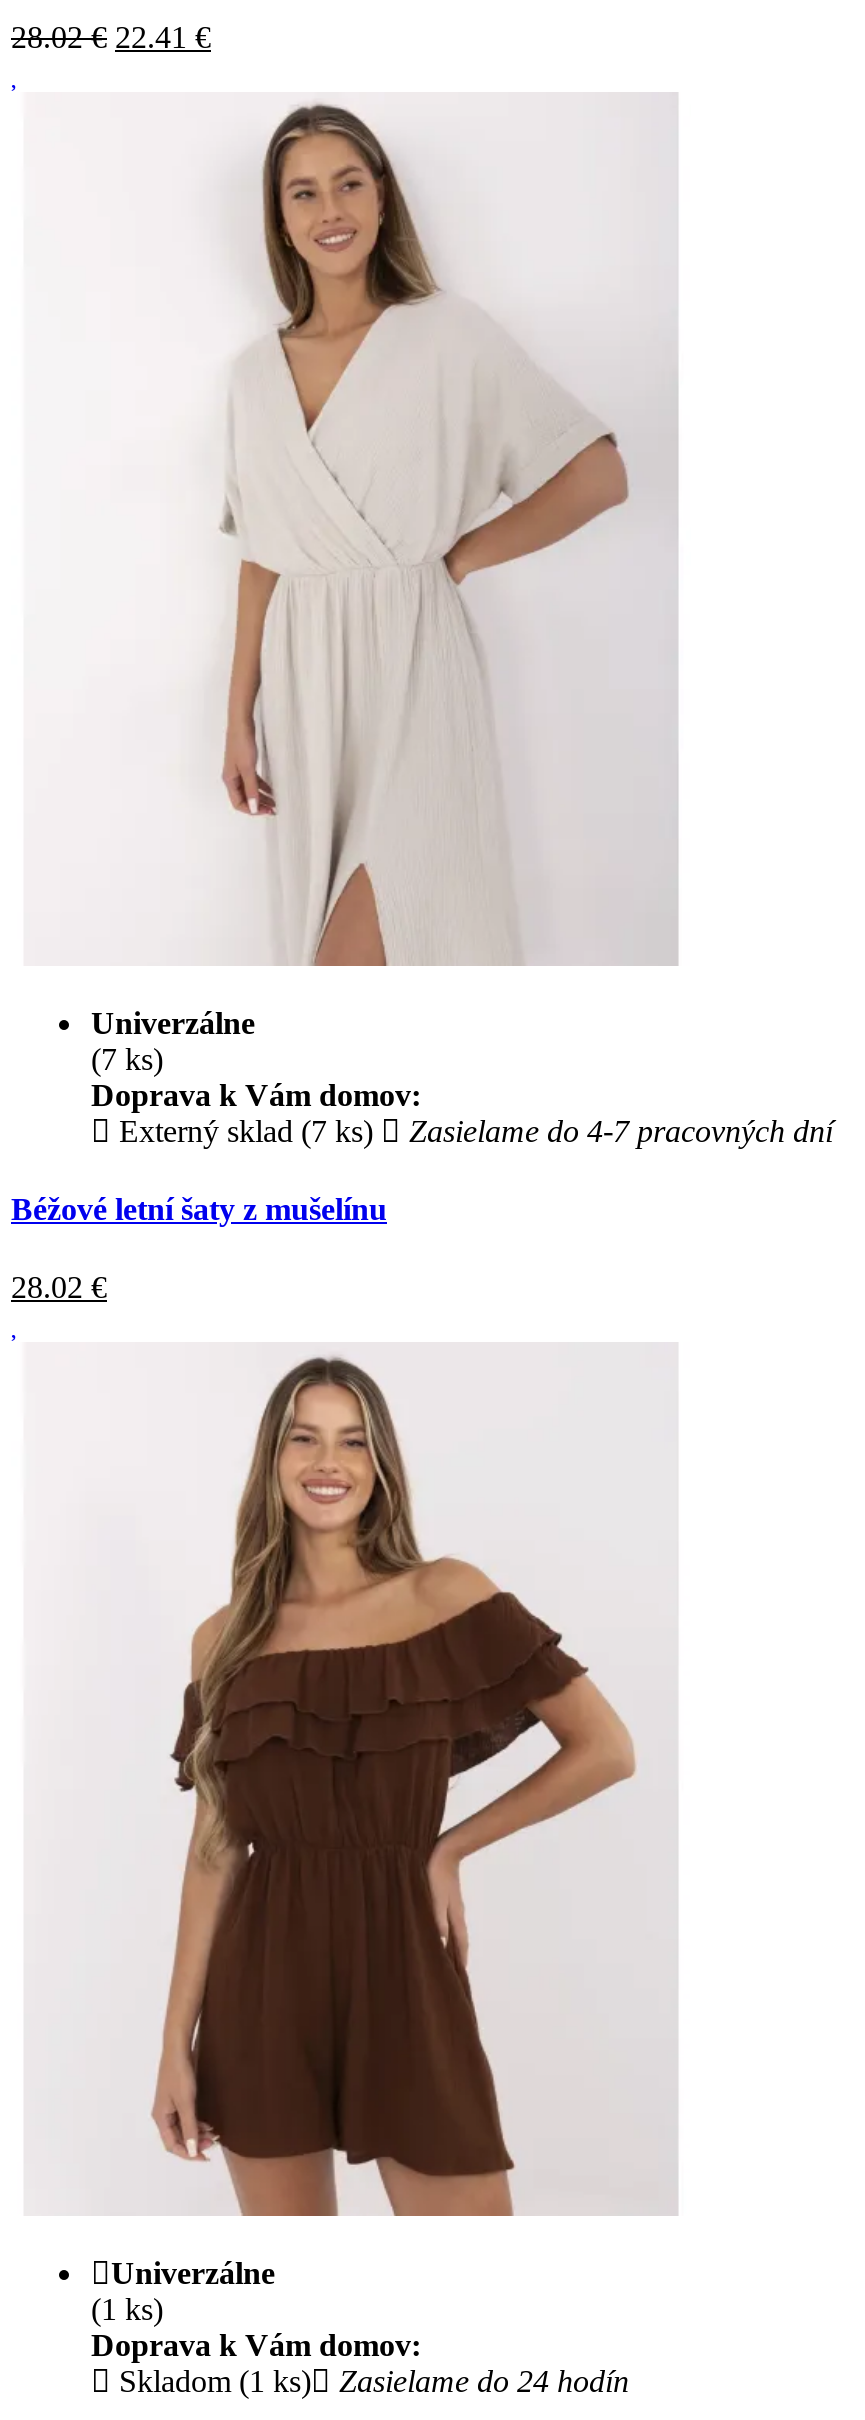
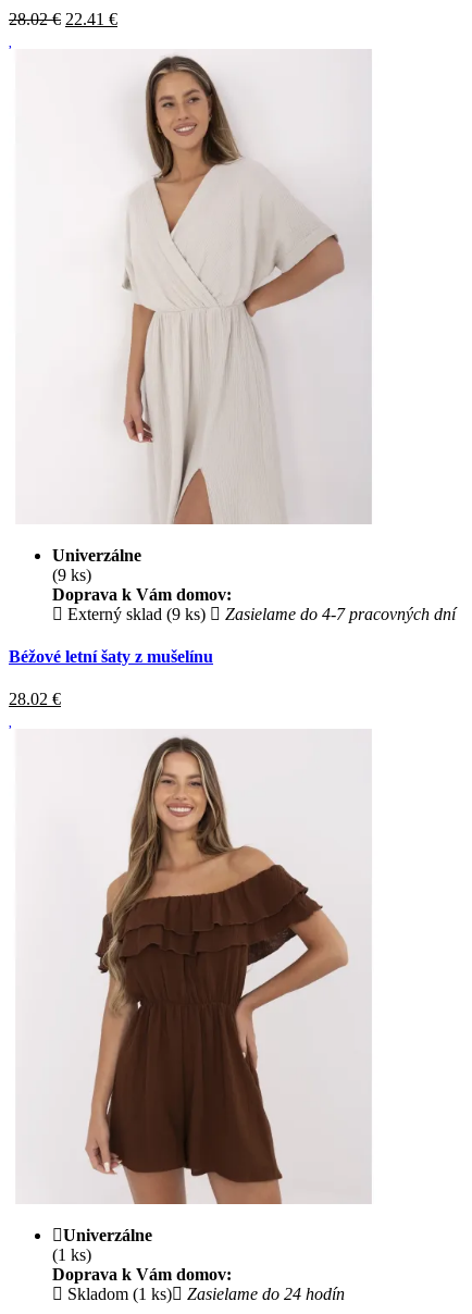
- (7 ks)
+ (9 ks)

- Externý sklad (7 ks)
+ Externý sklad (9 ks)
